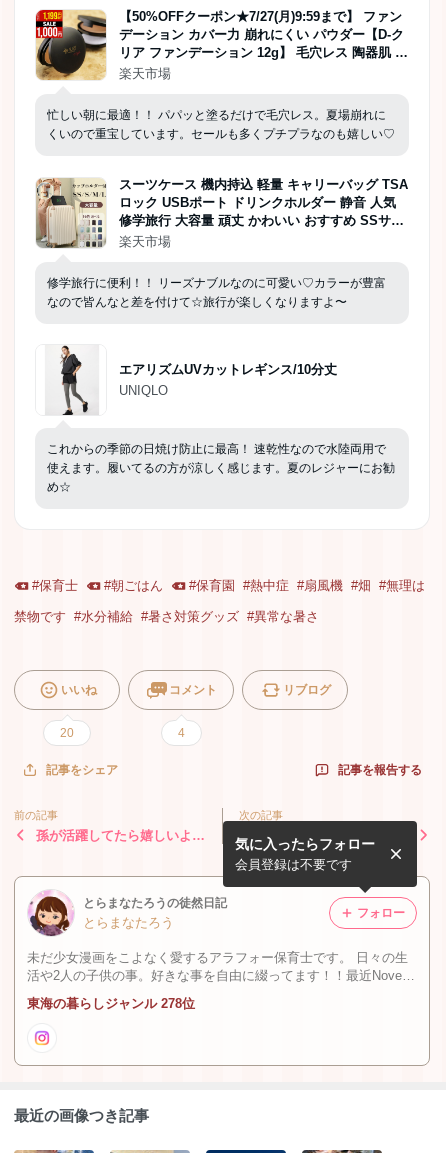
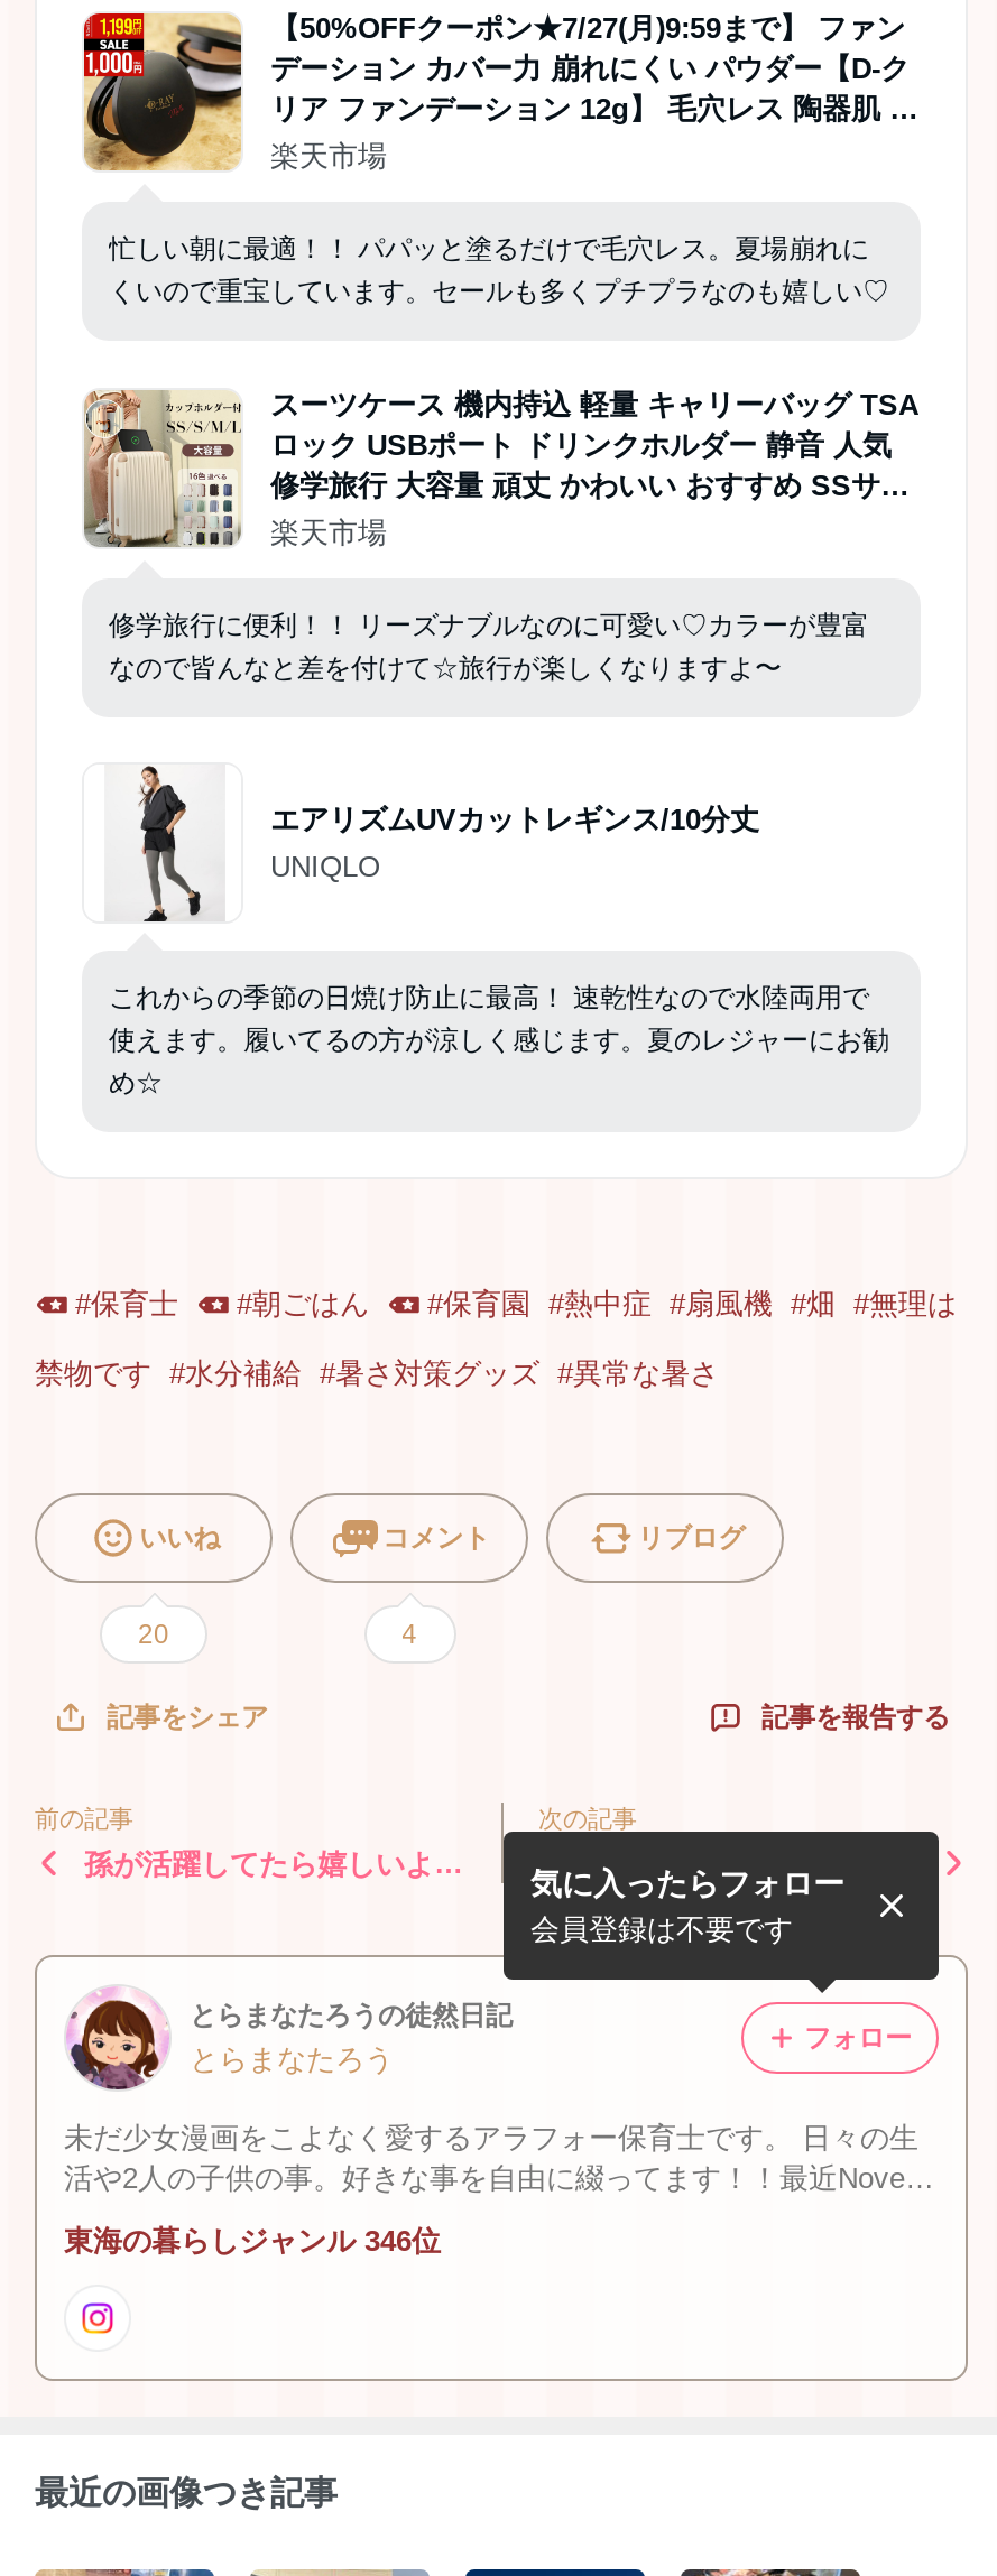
- 東海の暮らしジャンル 278位
+ 東海の暮らしジャンル 346位
